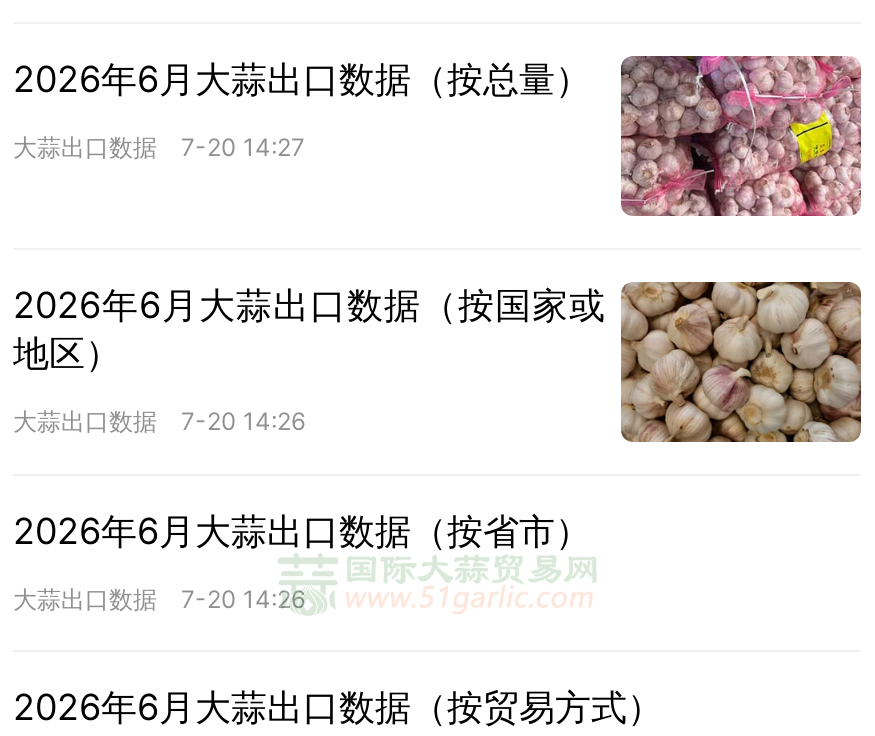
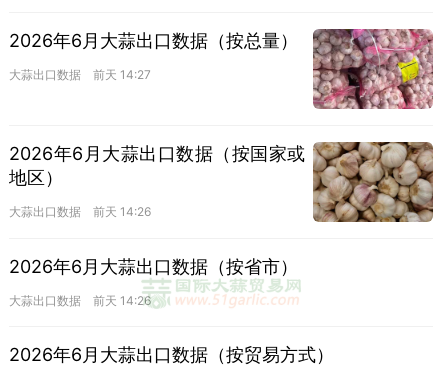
- 大蒜出口数据 7-20 14:27
+ 大蒜出口数据 前天 14:27

- 大蒜出口数据 7-20 14:26
+ 大蒜出口数据 前天 14:26

- 大蒜出口数据 7-20 14:26
+ 大蒜出口数据 前天 14:26
